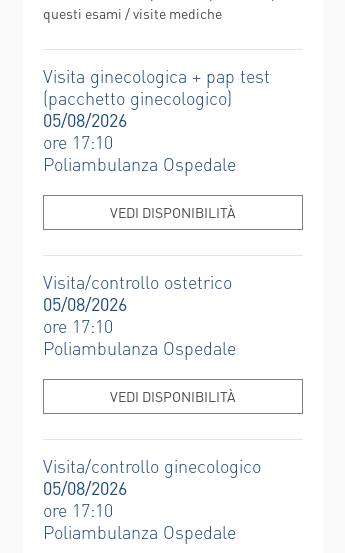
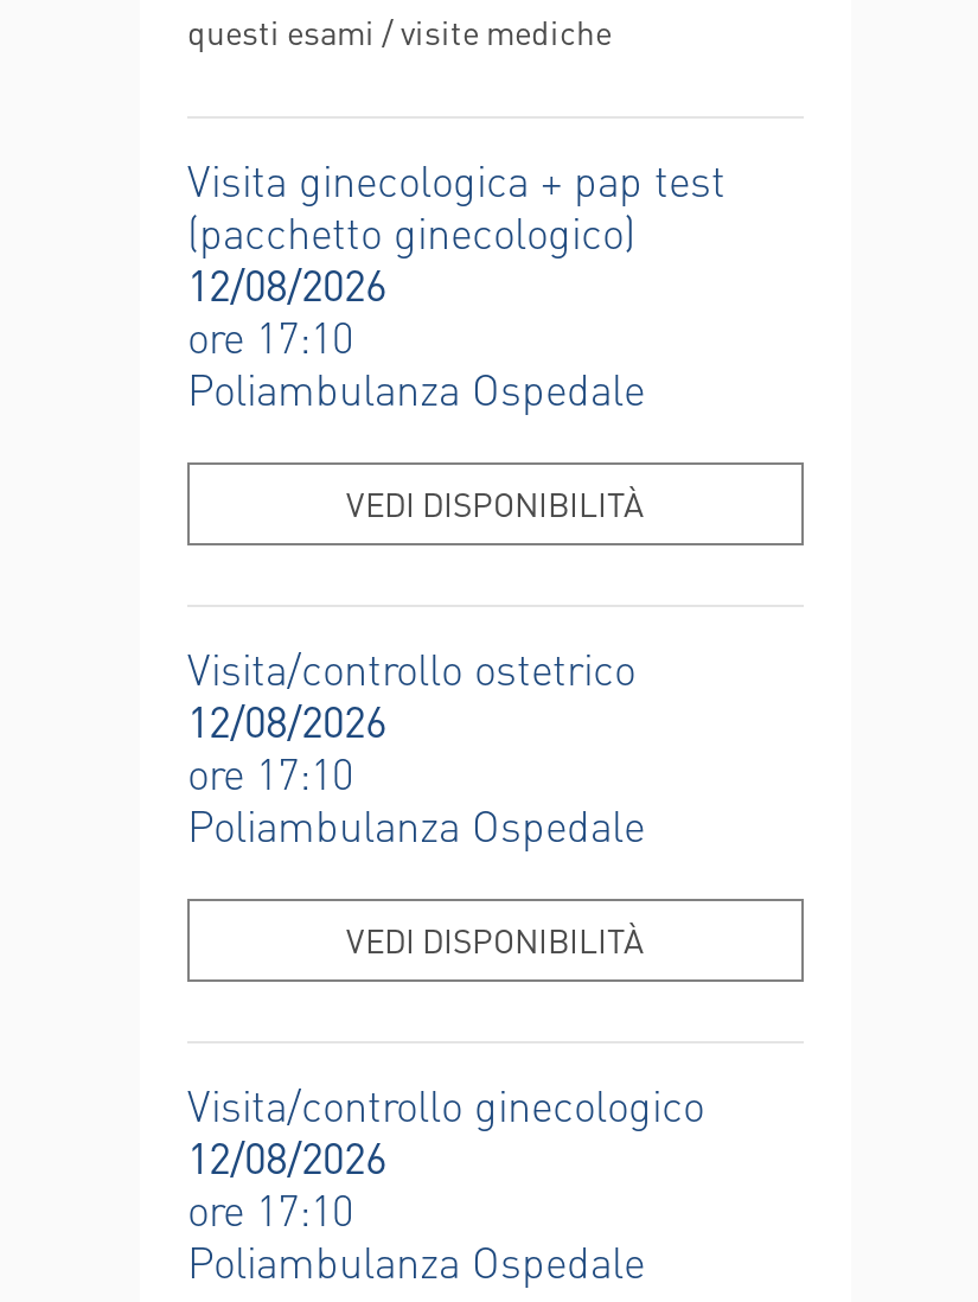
- 05/08/2026
+ 12/08/2026

- 05/08/2026
+ 12/08/2026

- 05/08/2026
+ 12/08/2026
